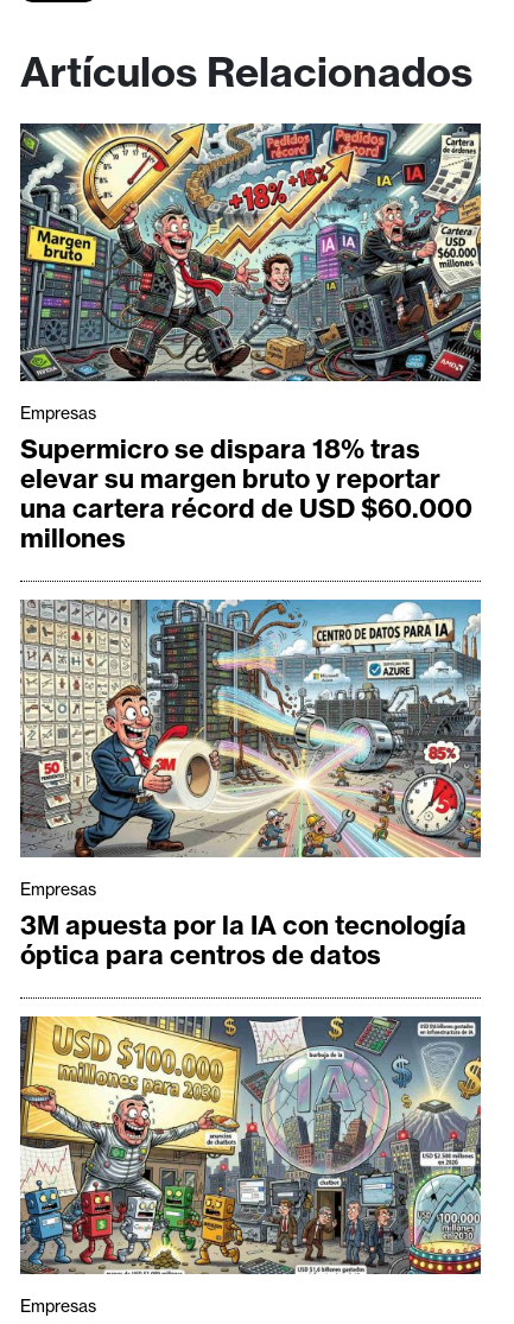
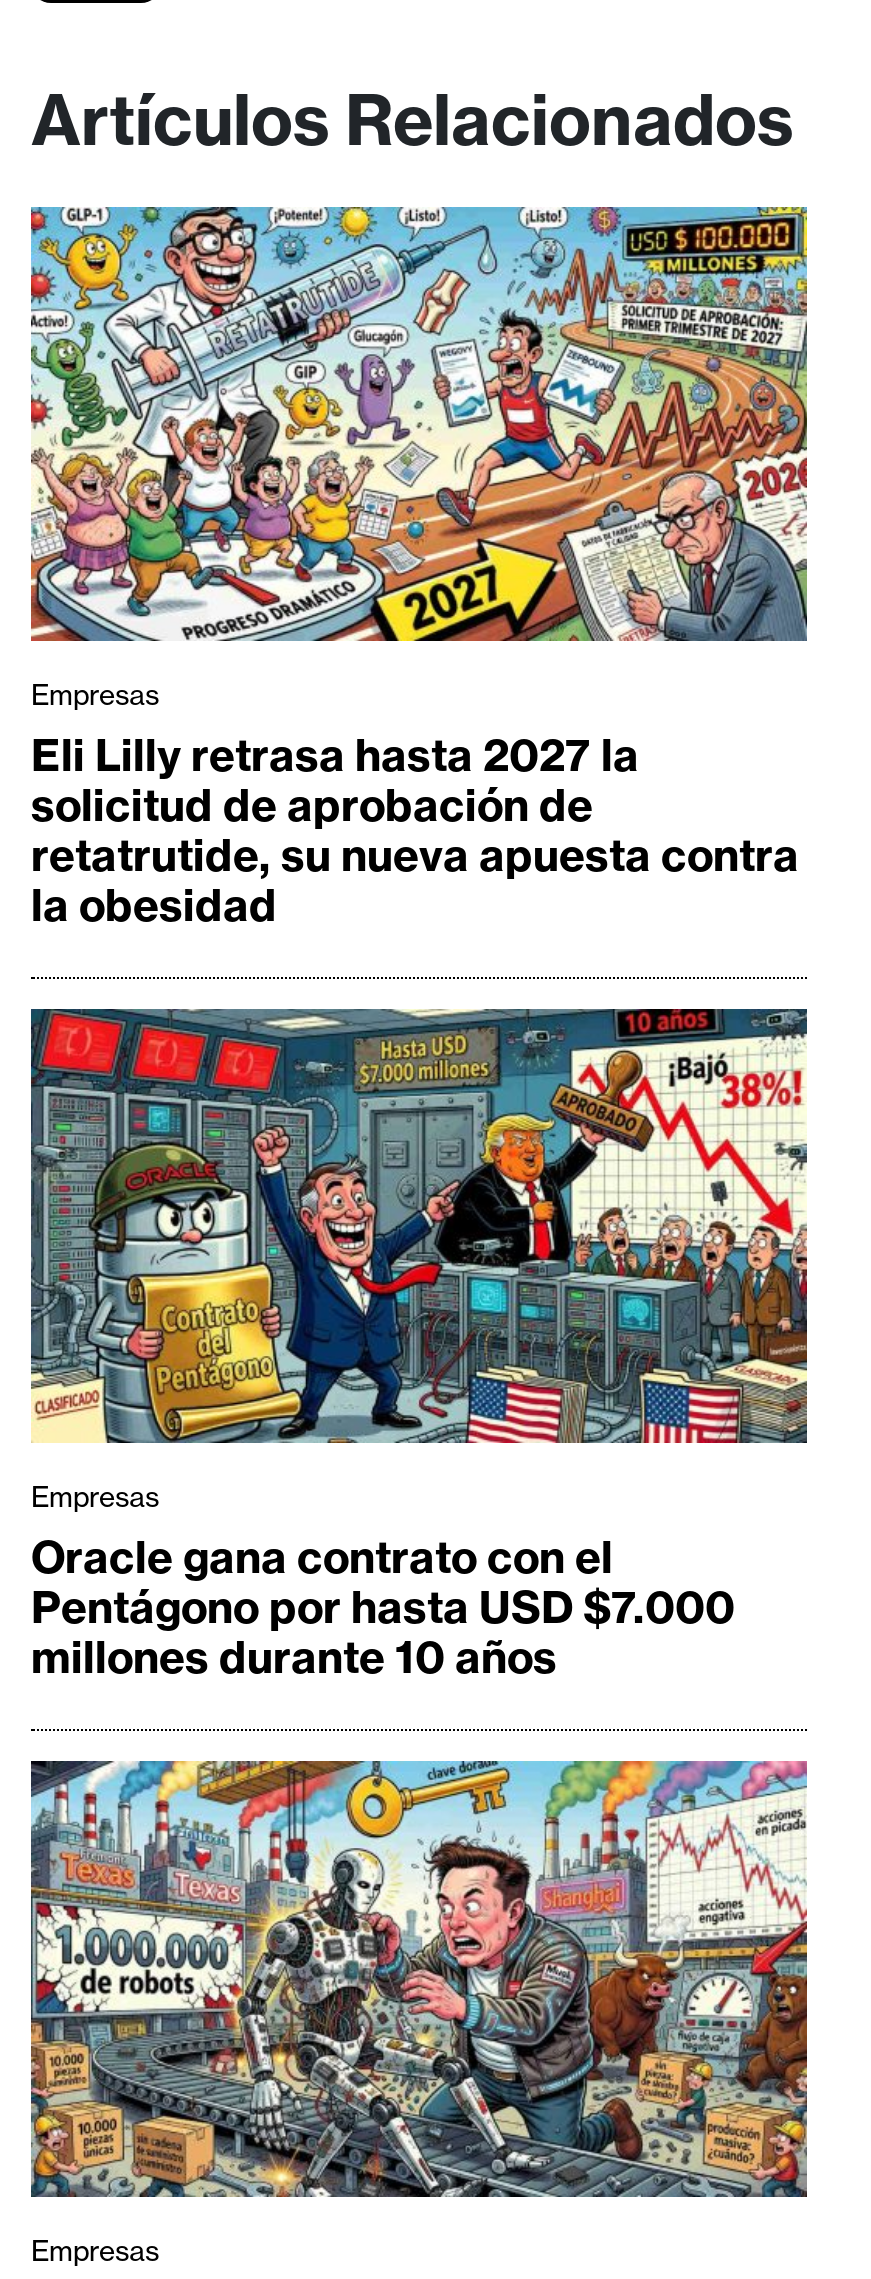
- [image]
+ [image]

- Supermicro se dispara 18% tras
- elevar su margen bruto y reportar
- una cartera récord de USD $60.000
- millones
+ Eli Lilly retrasa hasta 2027 la
+ solicitud de aprobación de
+ retatrutide, su nueva apuesta contra
+ la obesidad

- [image]
+ [image]

- 3M apuesta por la IA con tecnología
- óptica para centros de datos
+ Oracle gana contrato con el
+ Pentágono por hasta USD $7.000
+ millones durante 10 años

- [image]
+ [image]
